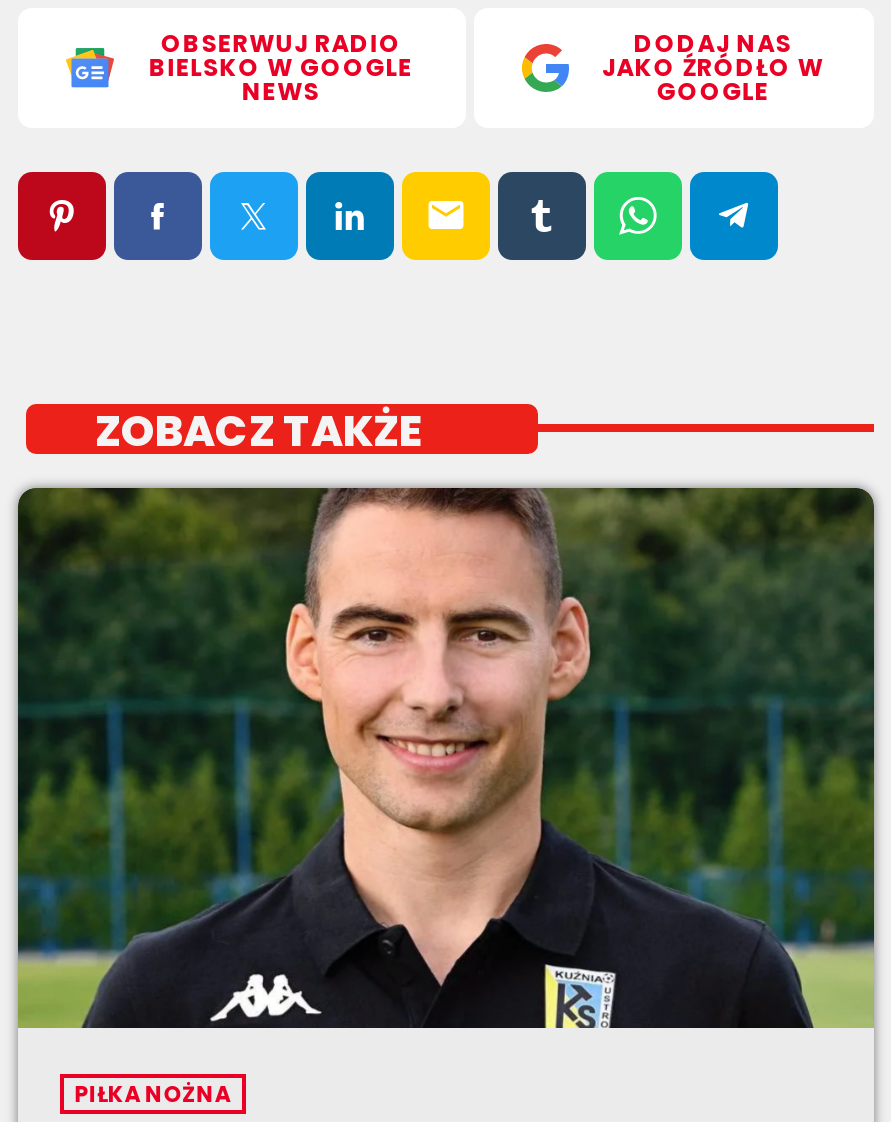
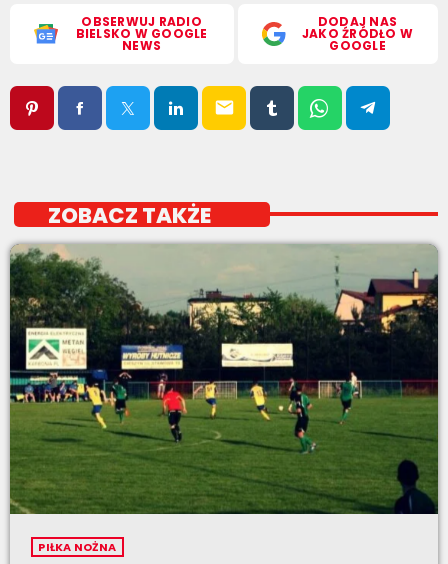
- [image]
+ [image]
